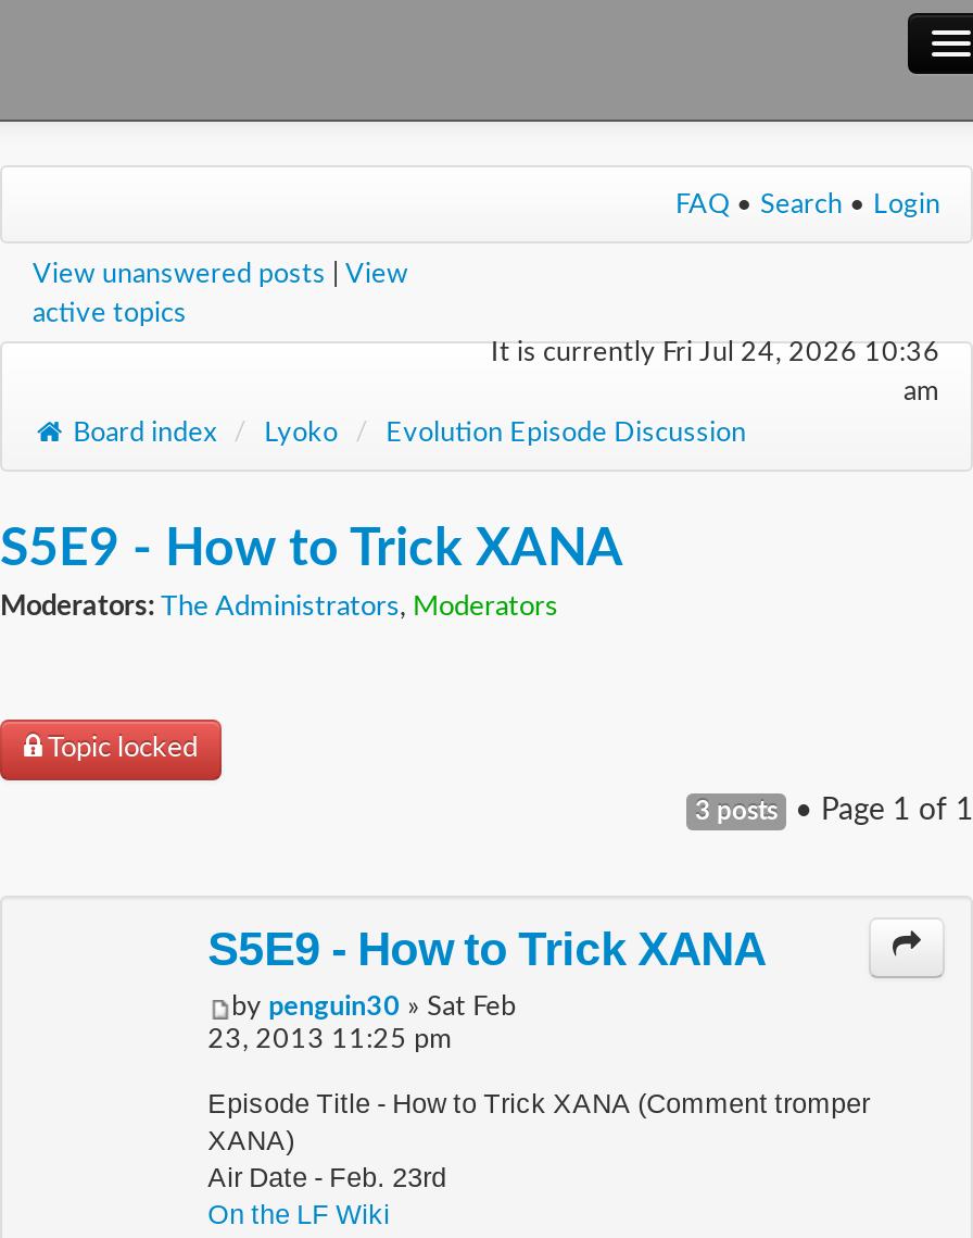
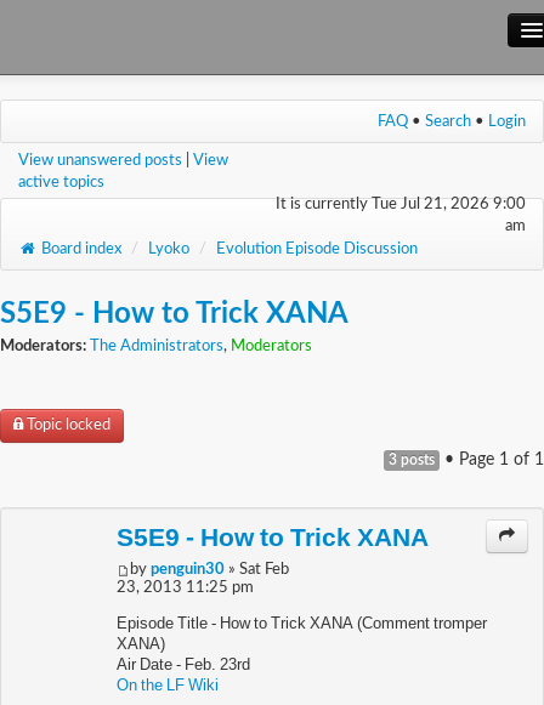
- It is currently Fri Jul 24, 2026 10:36
+ It is currently Tue Jul 21, 2026 9:00
